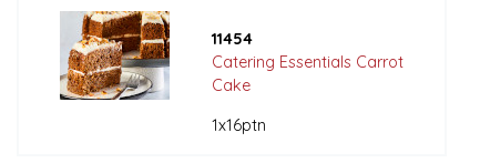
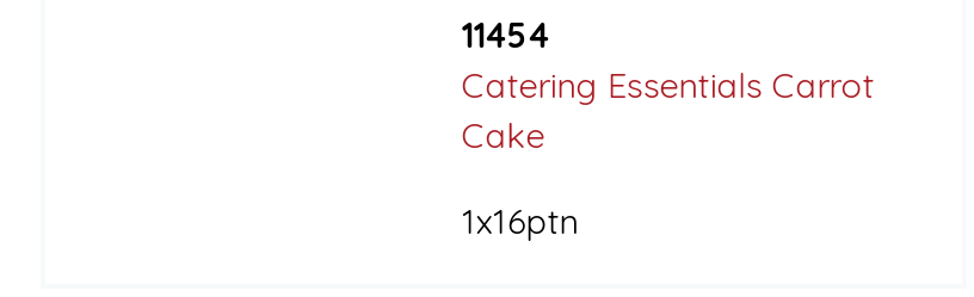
- [image]
